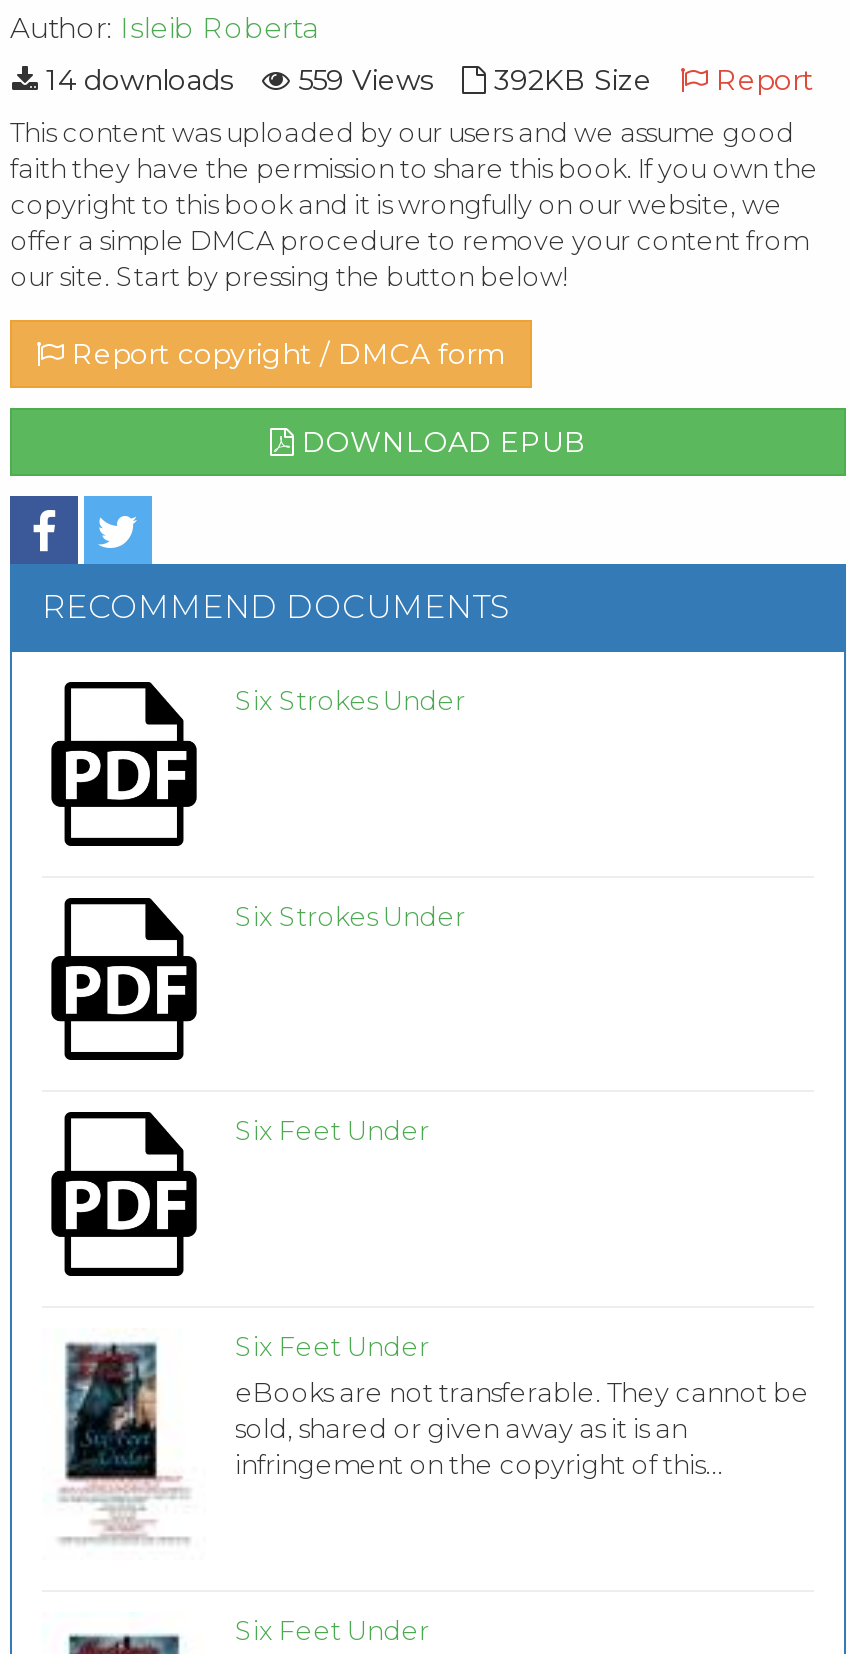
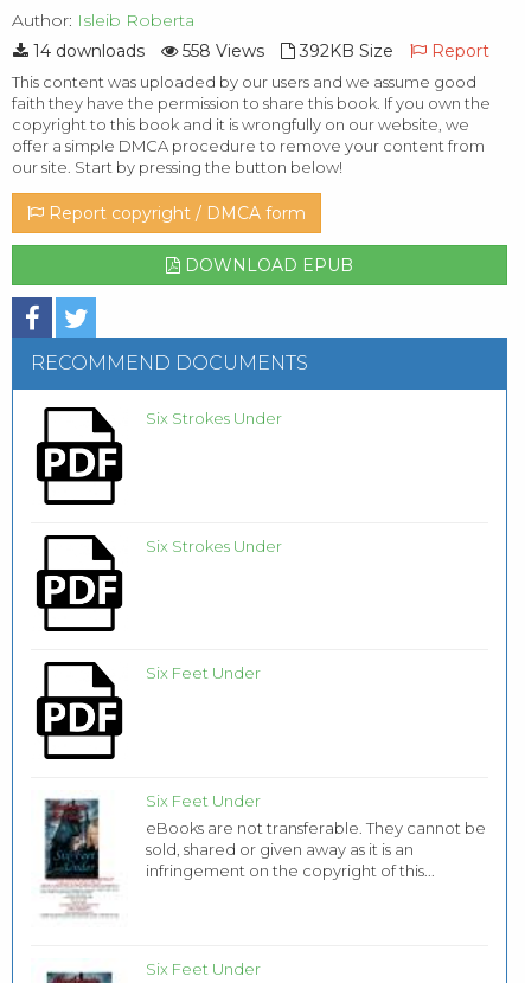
- 14 downloads 559 Views 392KB Size Report
+ 14 downloads 558 Views 392KB Size Report
